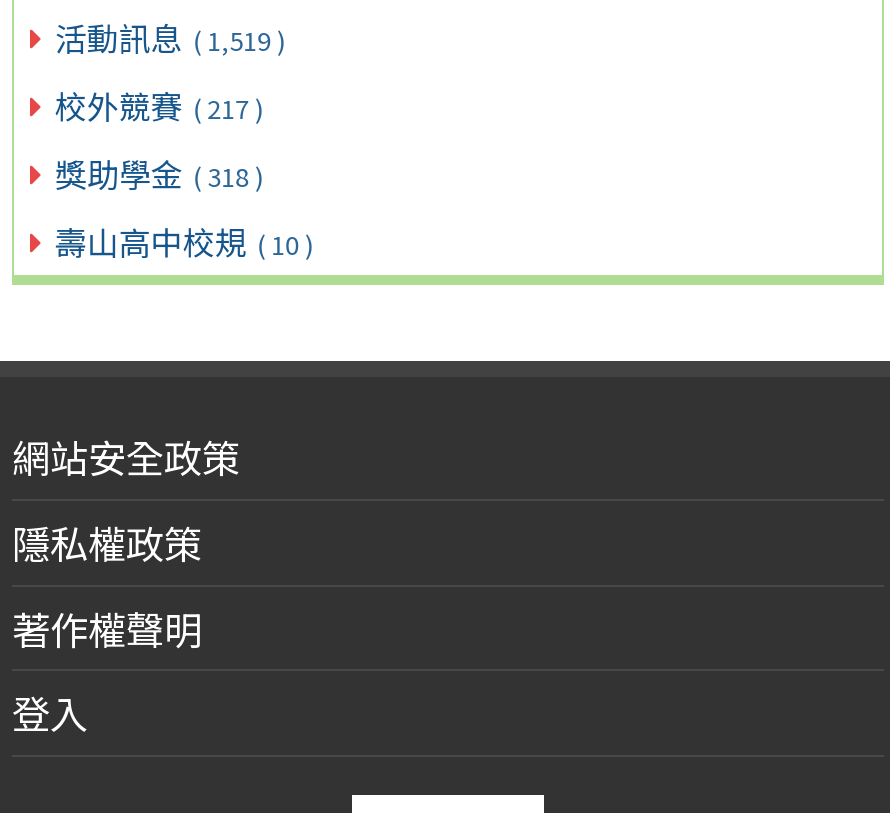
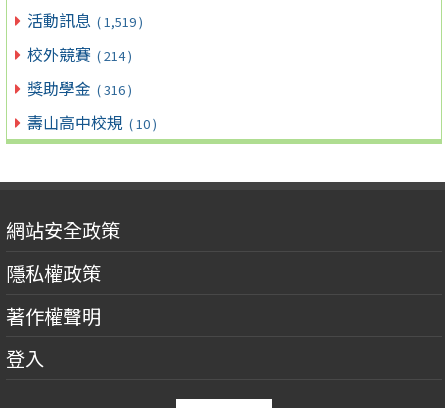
- 校外競賽 ( 217 )
+ 校外競賽 ( 214 )

- 獎助學金 ( 318 )
+ 獎助學金 ( 316 )
